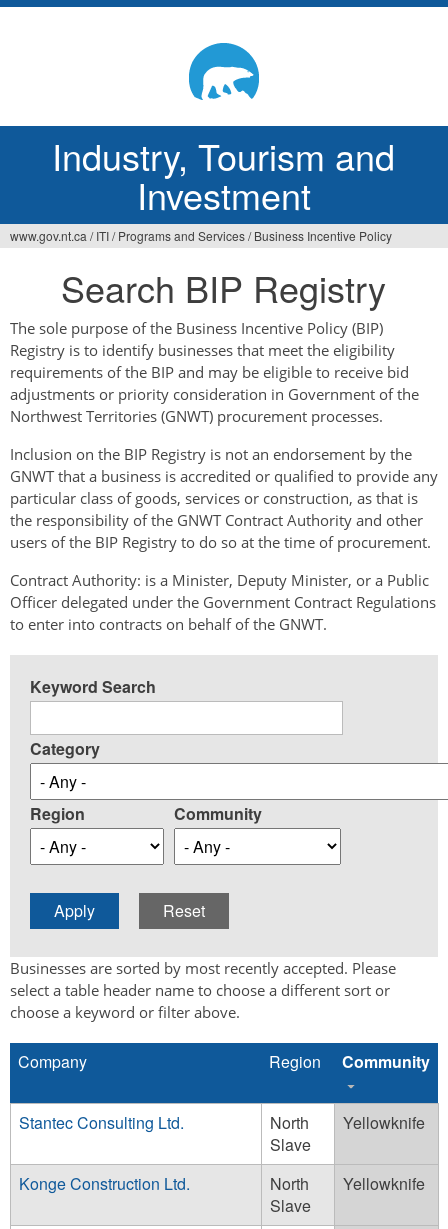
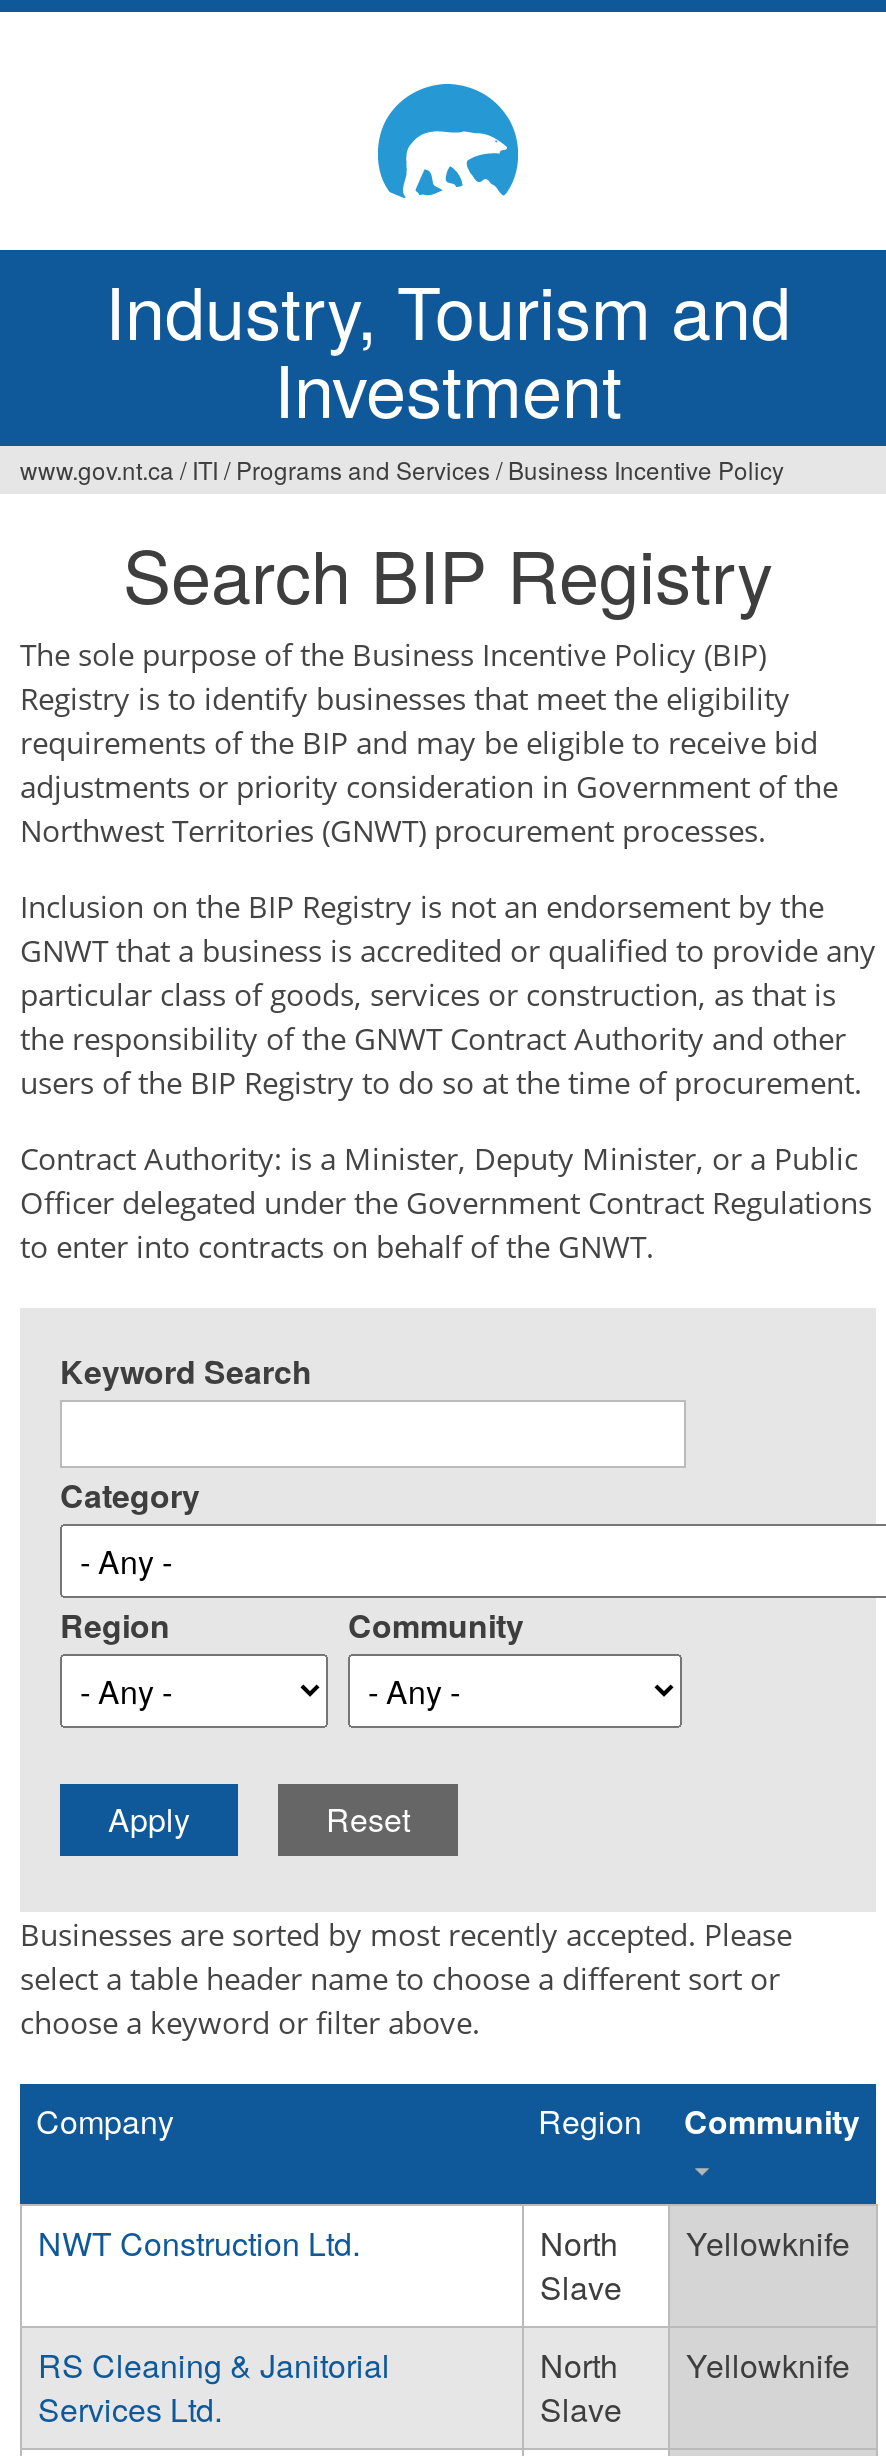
- Stantec Consulting Ltd.
+ NWT Construction Ltd.

- Konge Construction Ltd.
+ RS Cleaning & Janitorial
+ Services Ltd.
